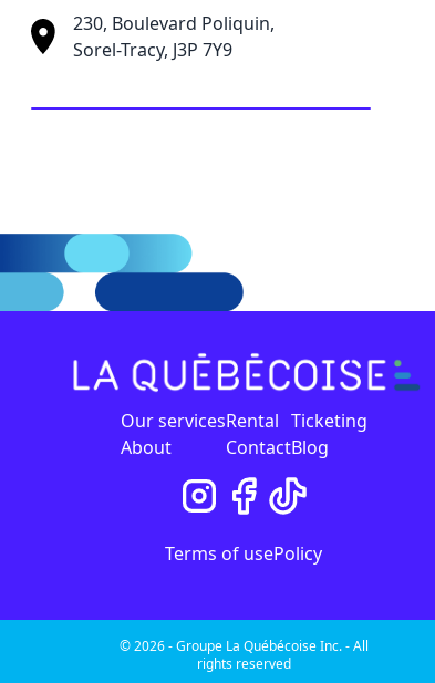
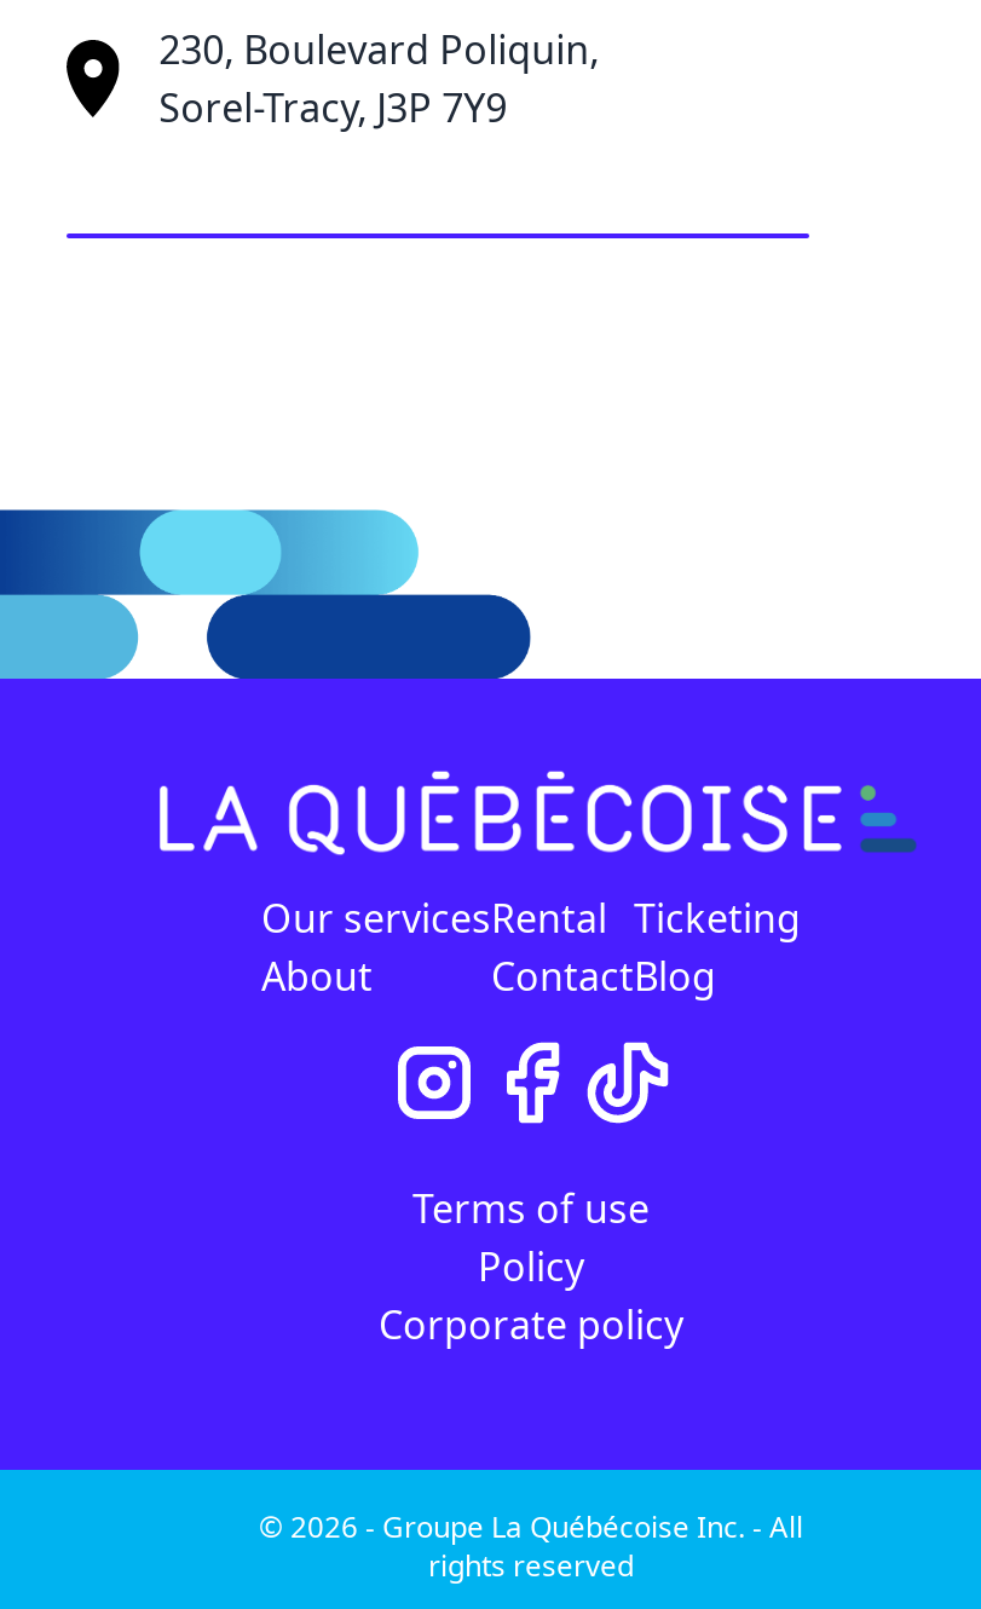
- Terms of usePolicy
+ Terms of use
+ Policy
+ Corporate policy
